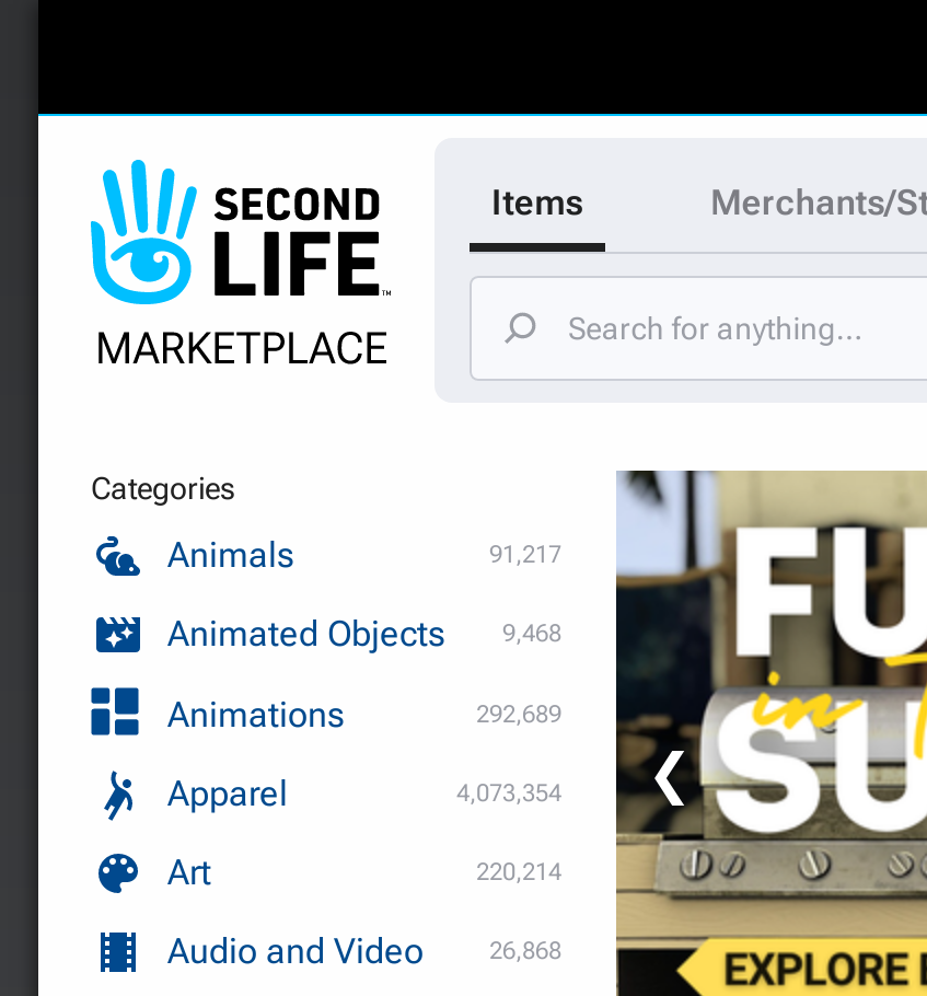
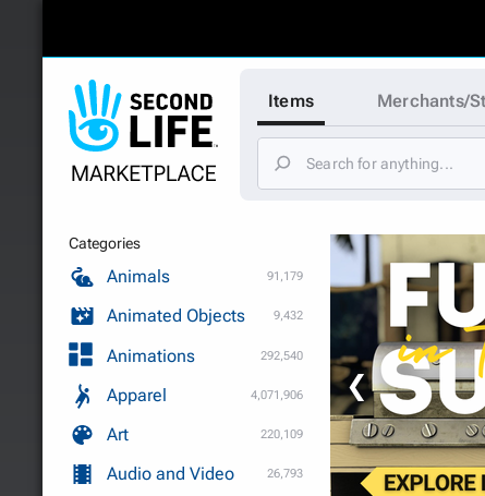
- 91,217
+ 91,179

- Animated Objects 9,468
+ Animated Objects 9,432

- 292,689
+ 292,540

- 4,073,354
+ 4,071,906

- 220,214
+ 220,109

- 26,868
+ 26,793
